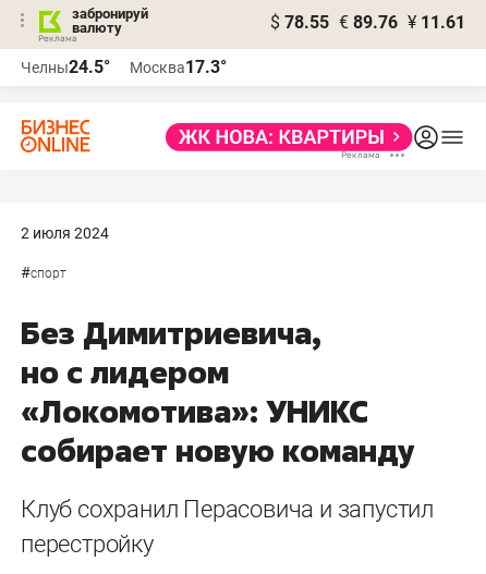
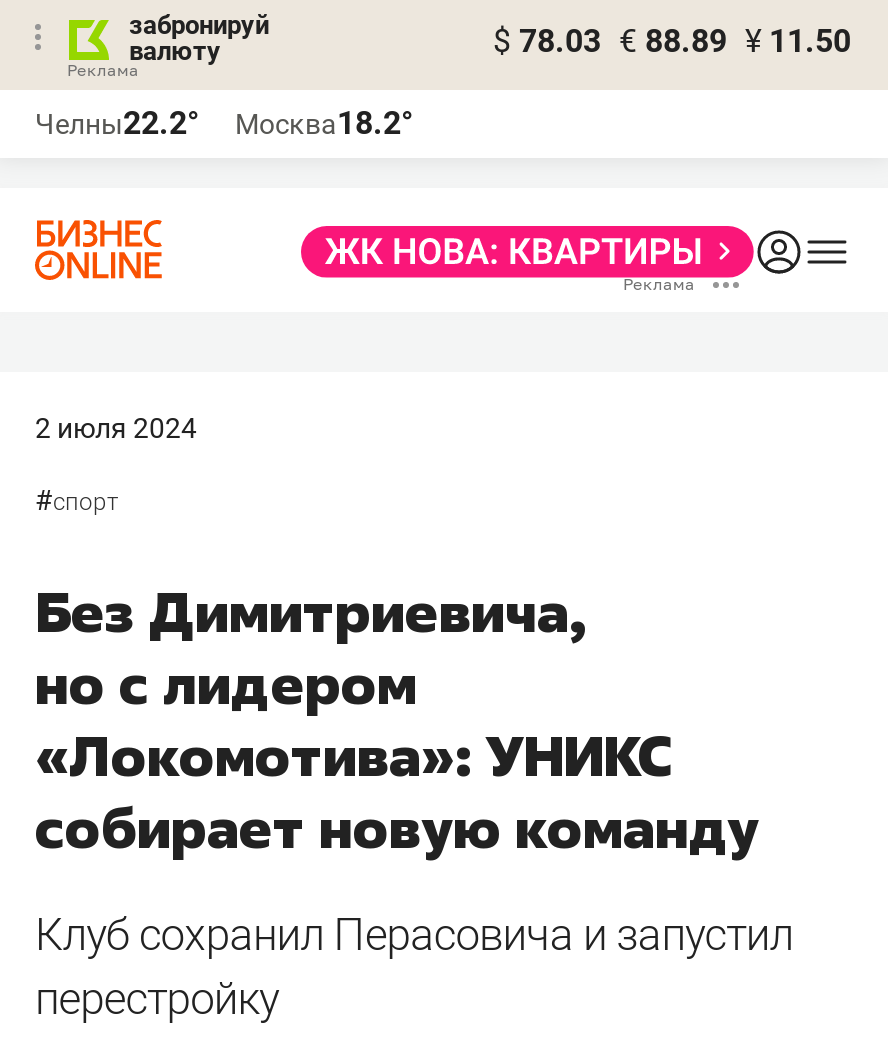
- $ 78.55 € 89.76 ¥ 11.61
+ $ 78.03 € 88.89 ¥ 11.50

- Челны24.5°
+ Челны22.2°

- Москва17.3°
+ Москва18.2°
